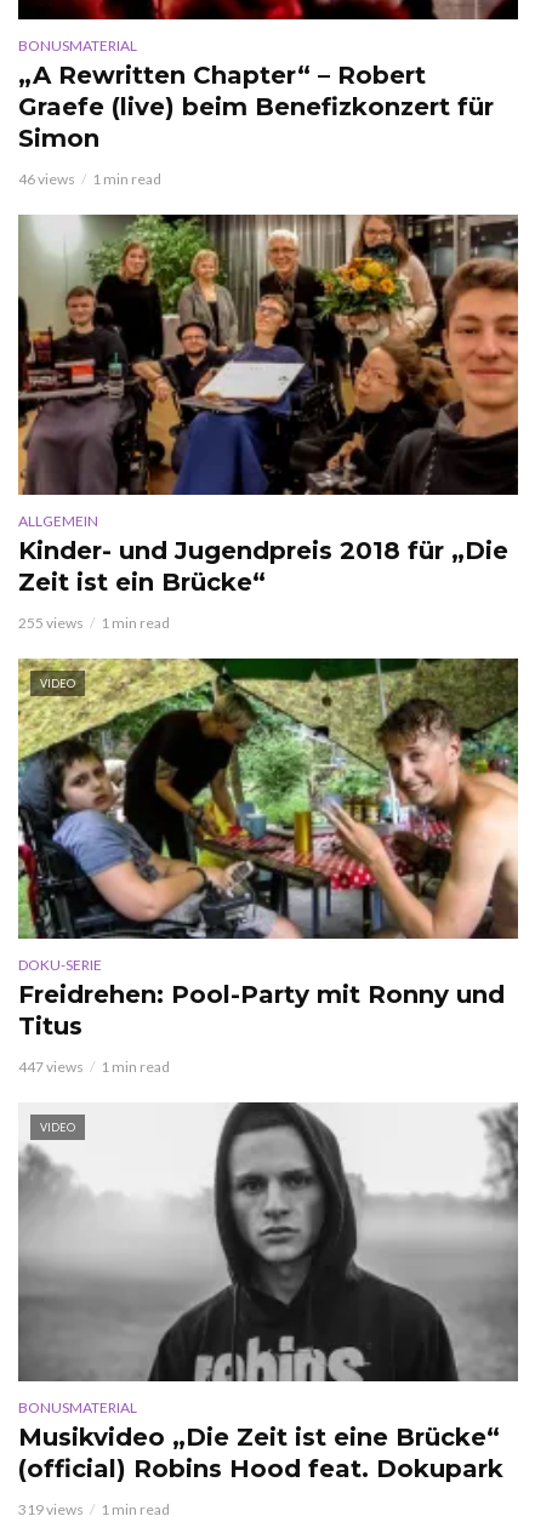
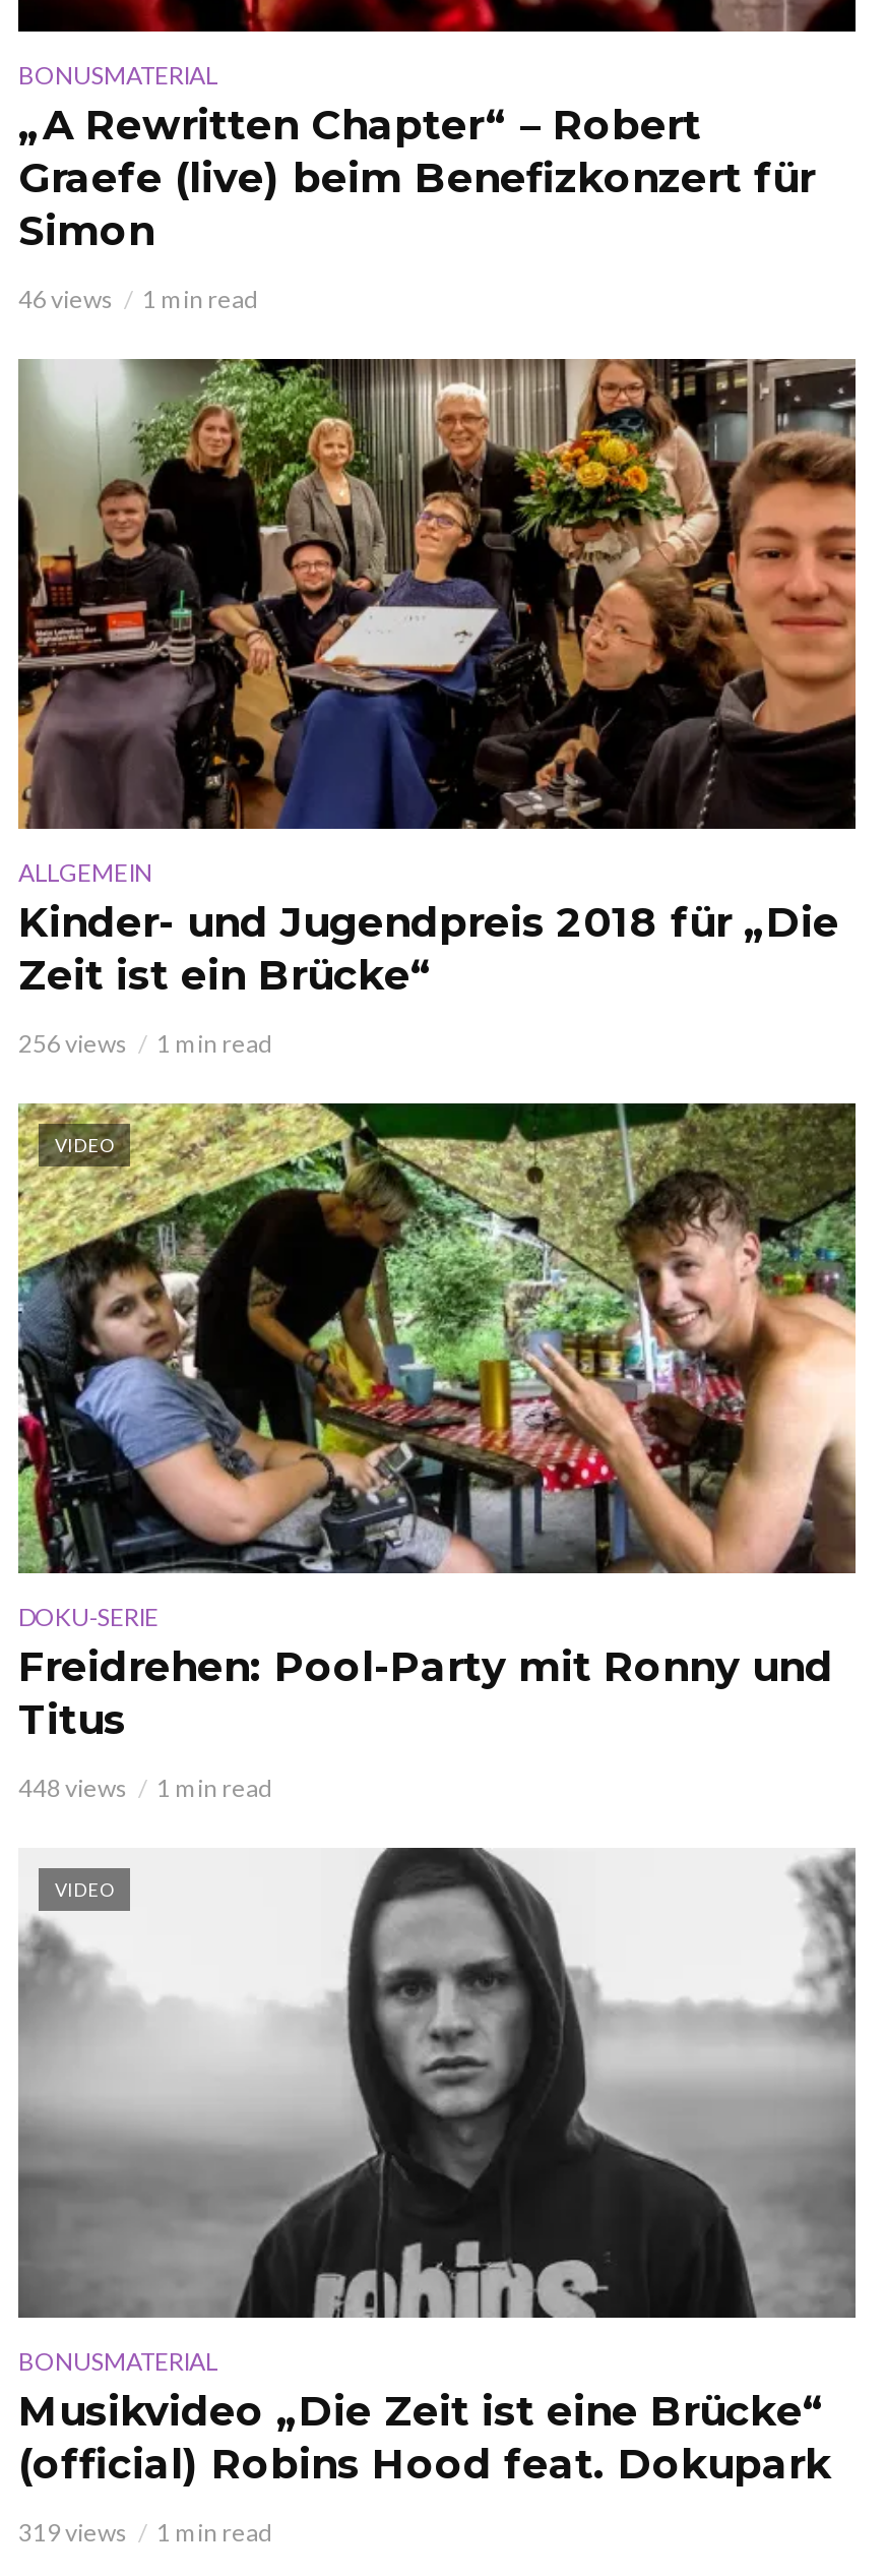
- 255 views 1 min read
+ 256 views 1 min read

- 447 views 1 min read
+ 448 views 1 min read
